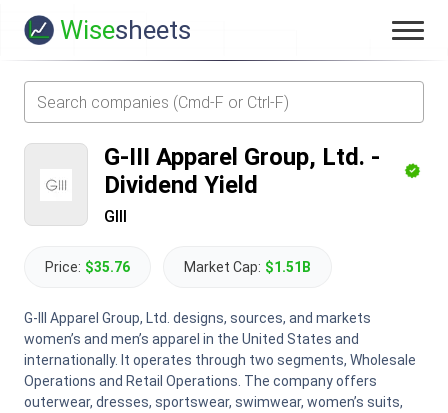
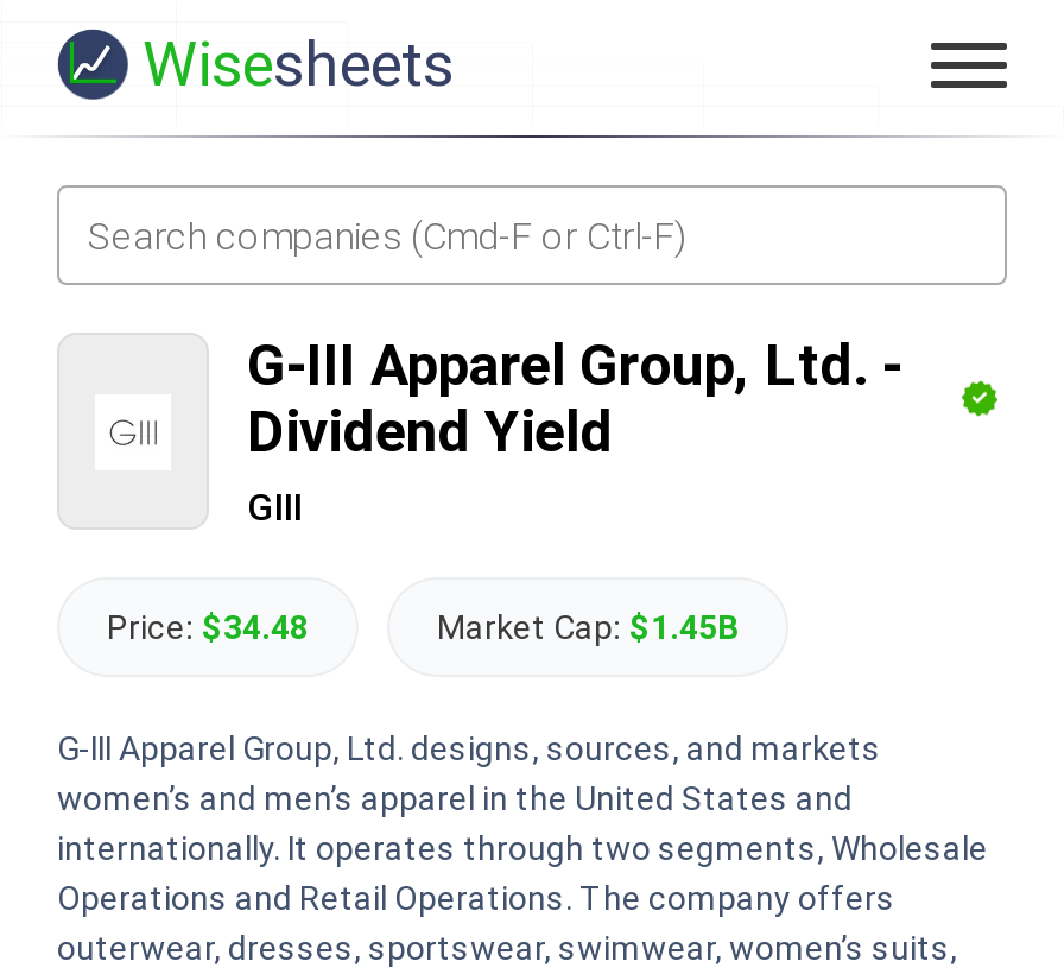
- Price: $35.76
+ Price: $34.48

- Market Cap: $1.51B
+ Market Cap: $1.45B
